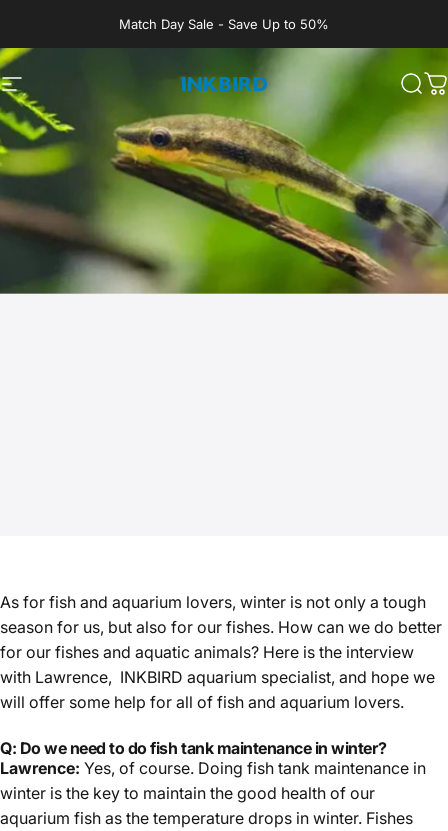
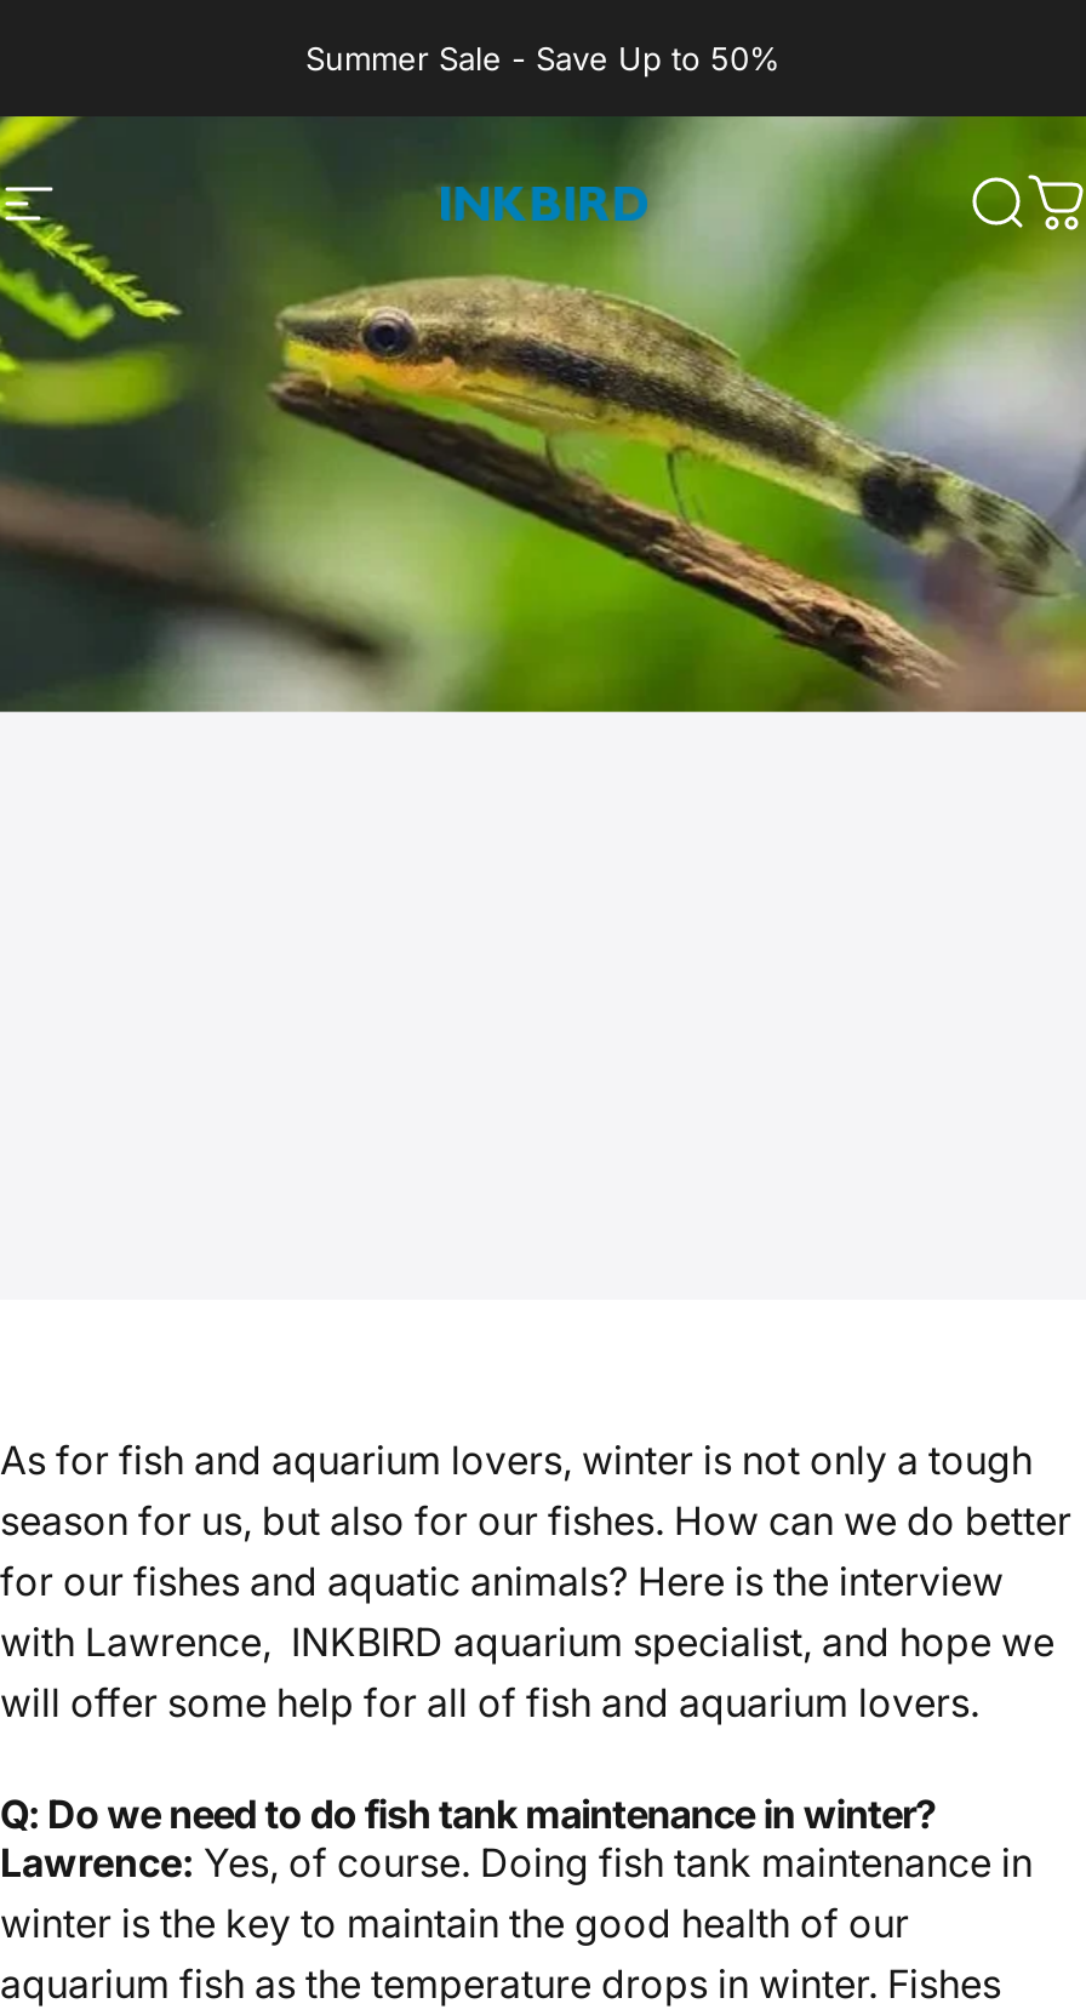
- Match Day Sale - Save Up to 50%
+ Summer Sale - Save Up to 50%
